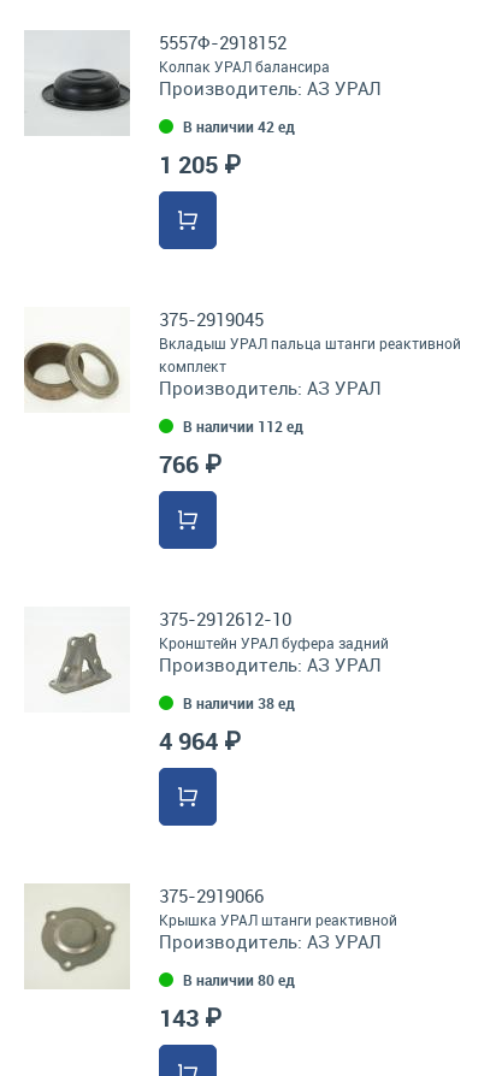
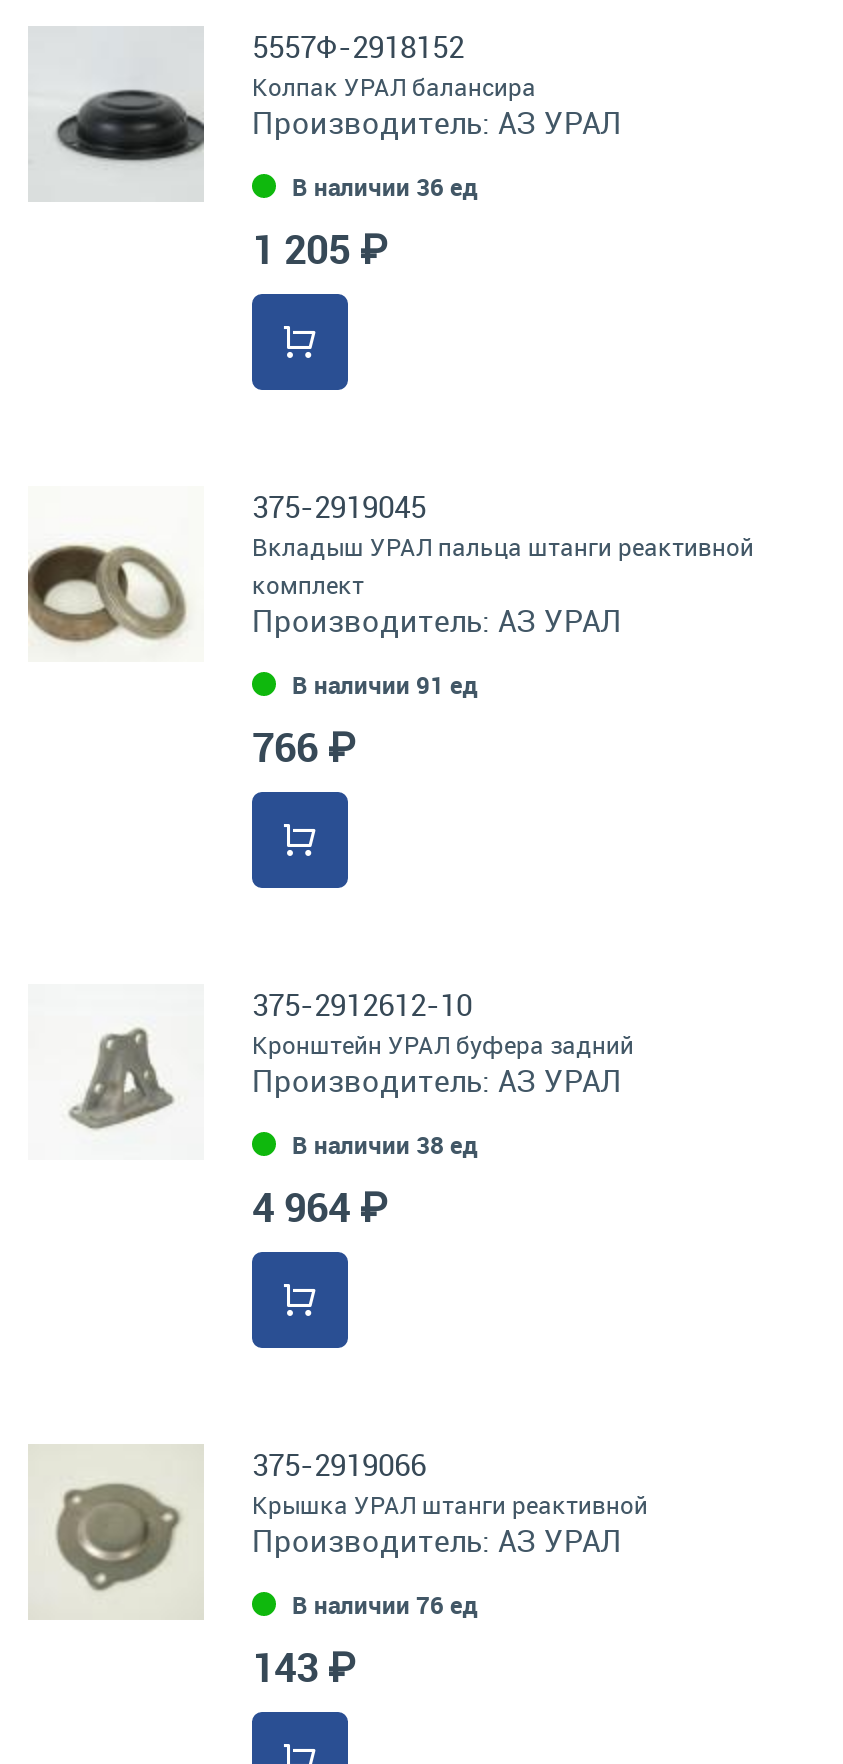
- В наличии 42 ед
+ В наличии 36 ед

- В наличии 112 ед
+ В наличии 91 ед

- В наличии 80 ед
+ В наличии 76 ед
